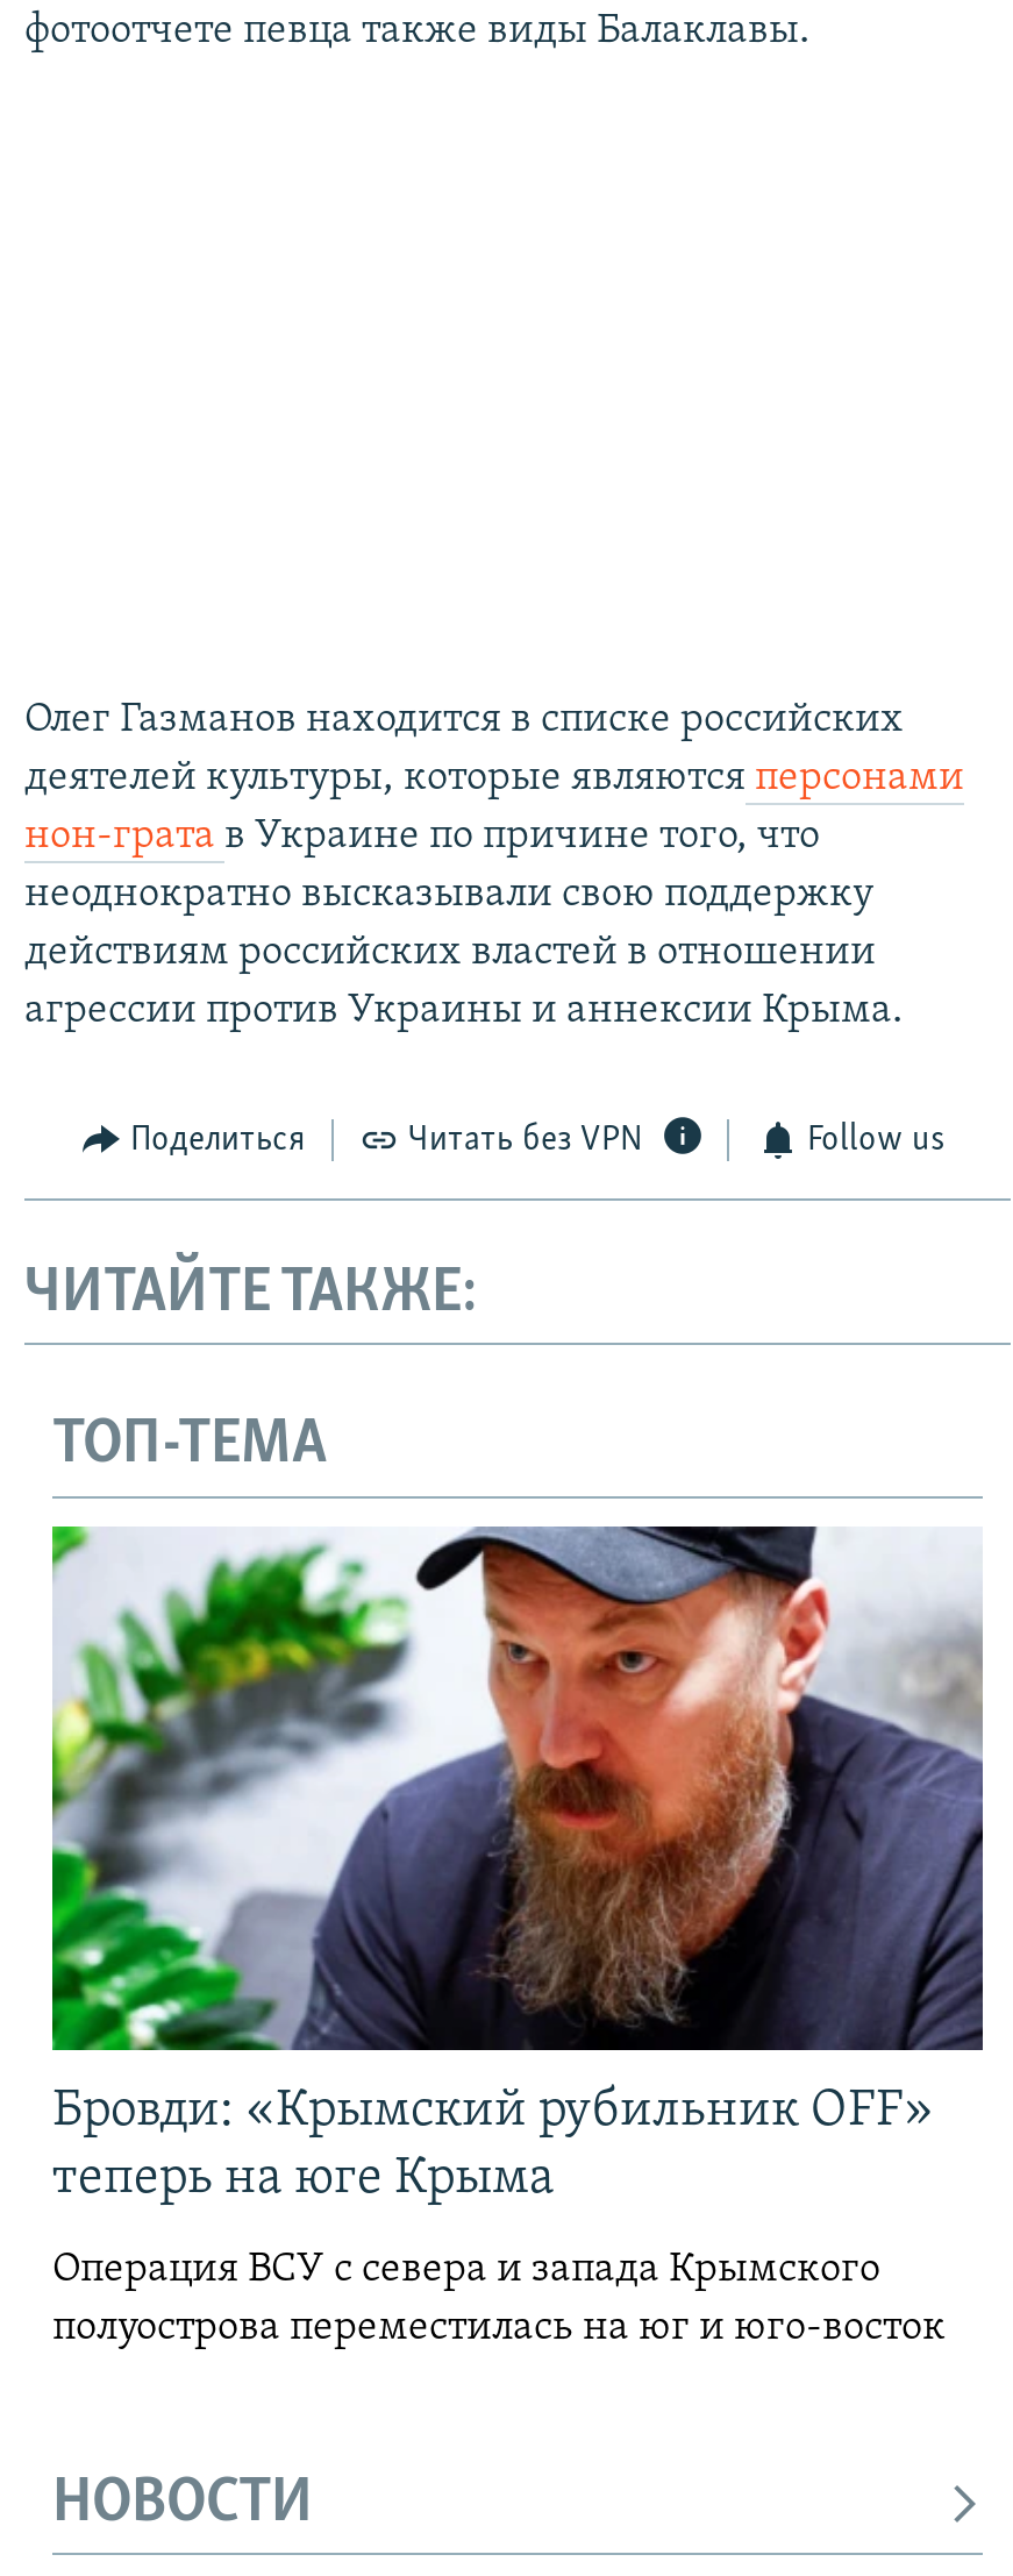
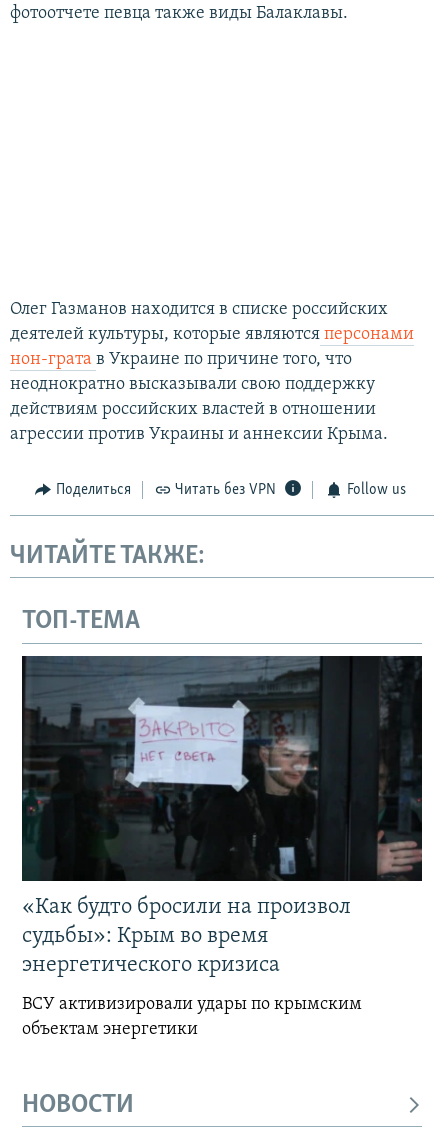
- [image]
- Бровди: «Крымский рубильник OFF»
- теперь на юге Крыма
+ [image]
+ «Как будто бросили на произвол
+ судьбы»: Крым во время
+ энергетического кризиса

- Операция ВСУ с севера и запада Крымского
- полуострова переместилась на юг и юго-восток
+ ВСУ активизировали удары по крымским
+ объектам энергетики
